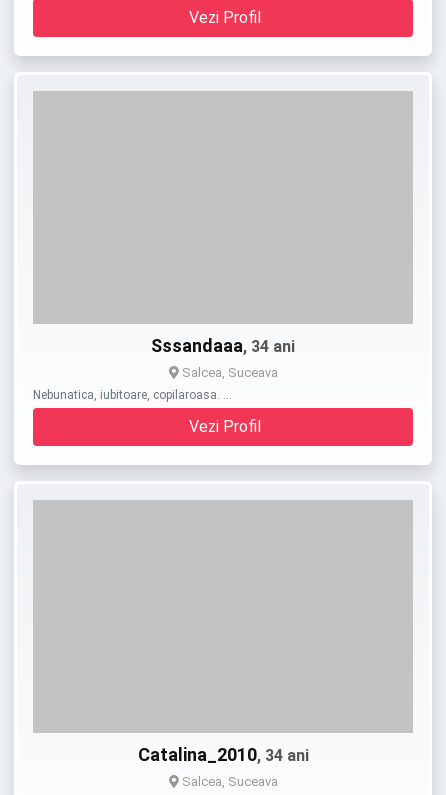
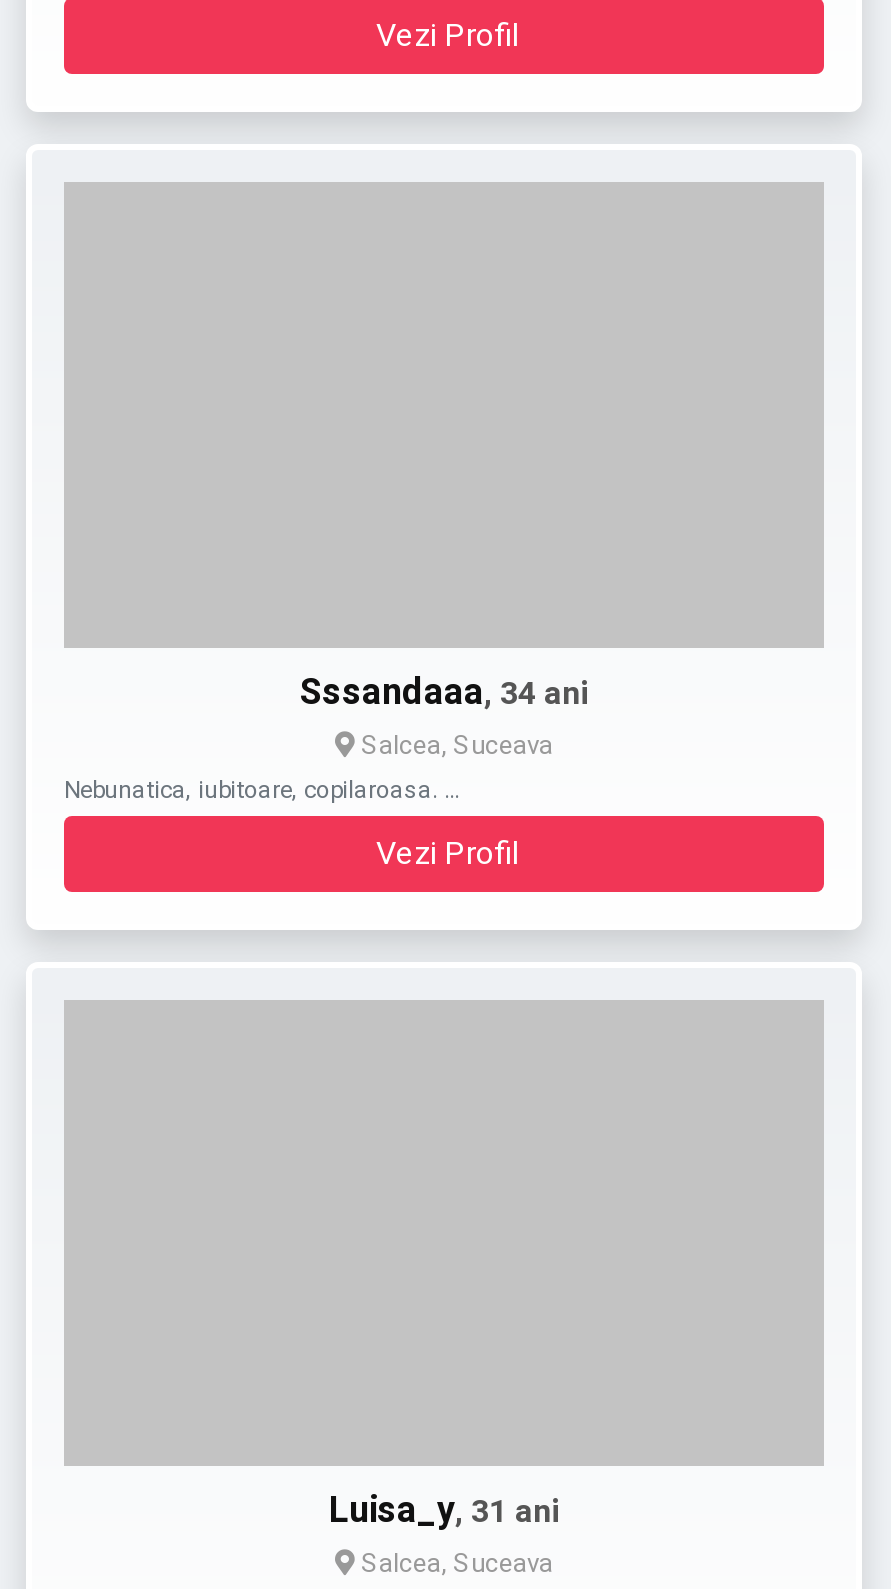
- Catalina_2010, 34 ani
+ Luisa_y, 31 ani
